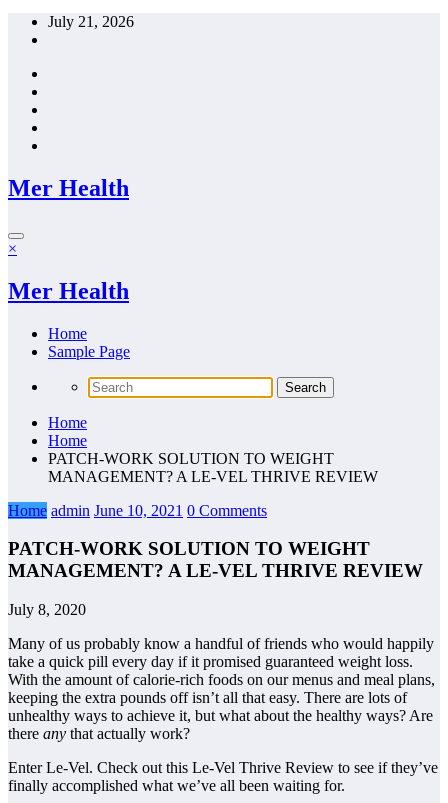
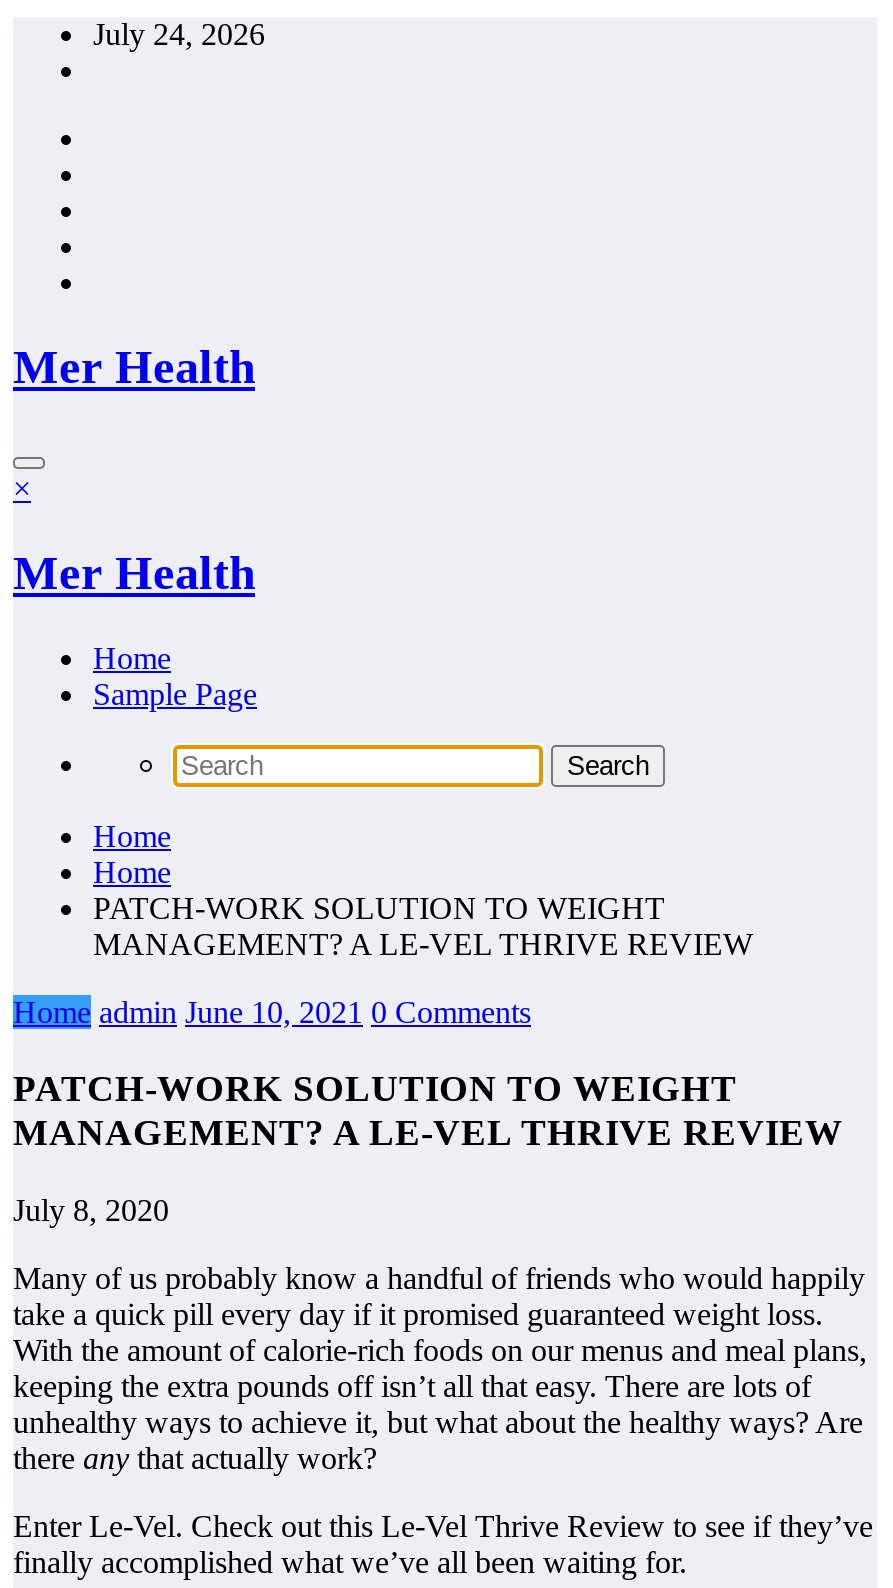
- July 21, 2026
+ July 24, 2026
